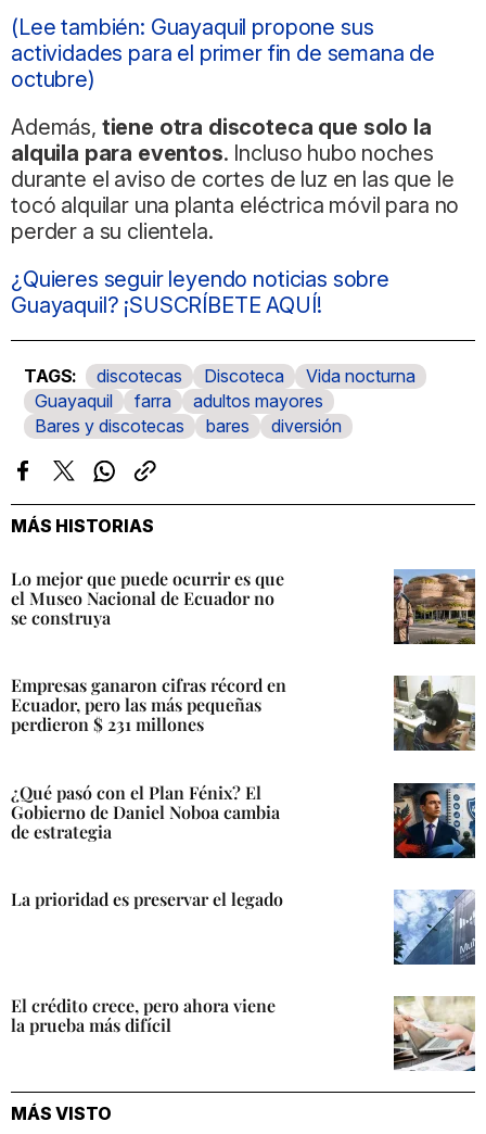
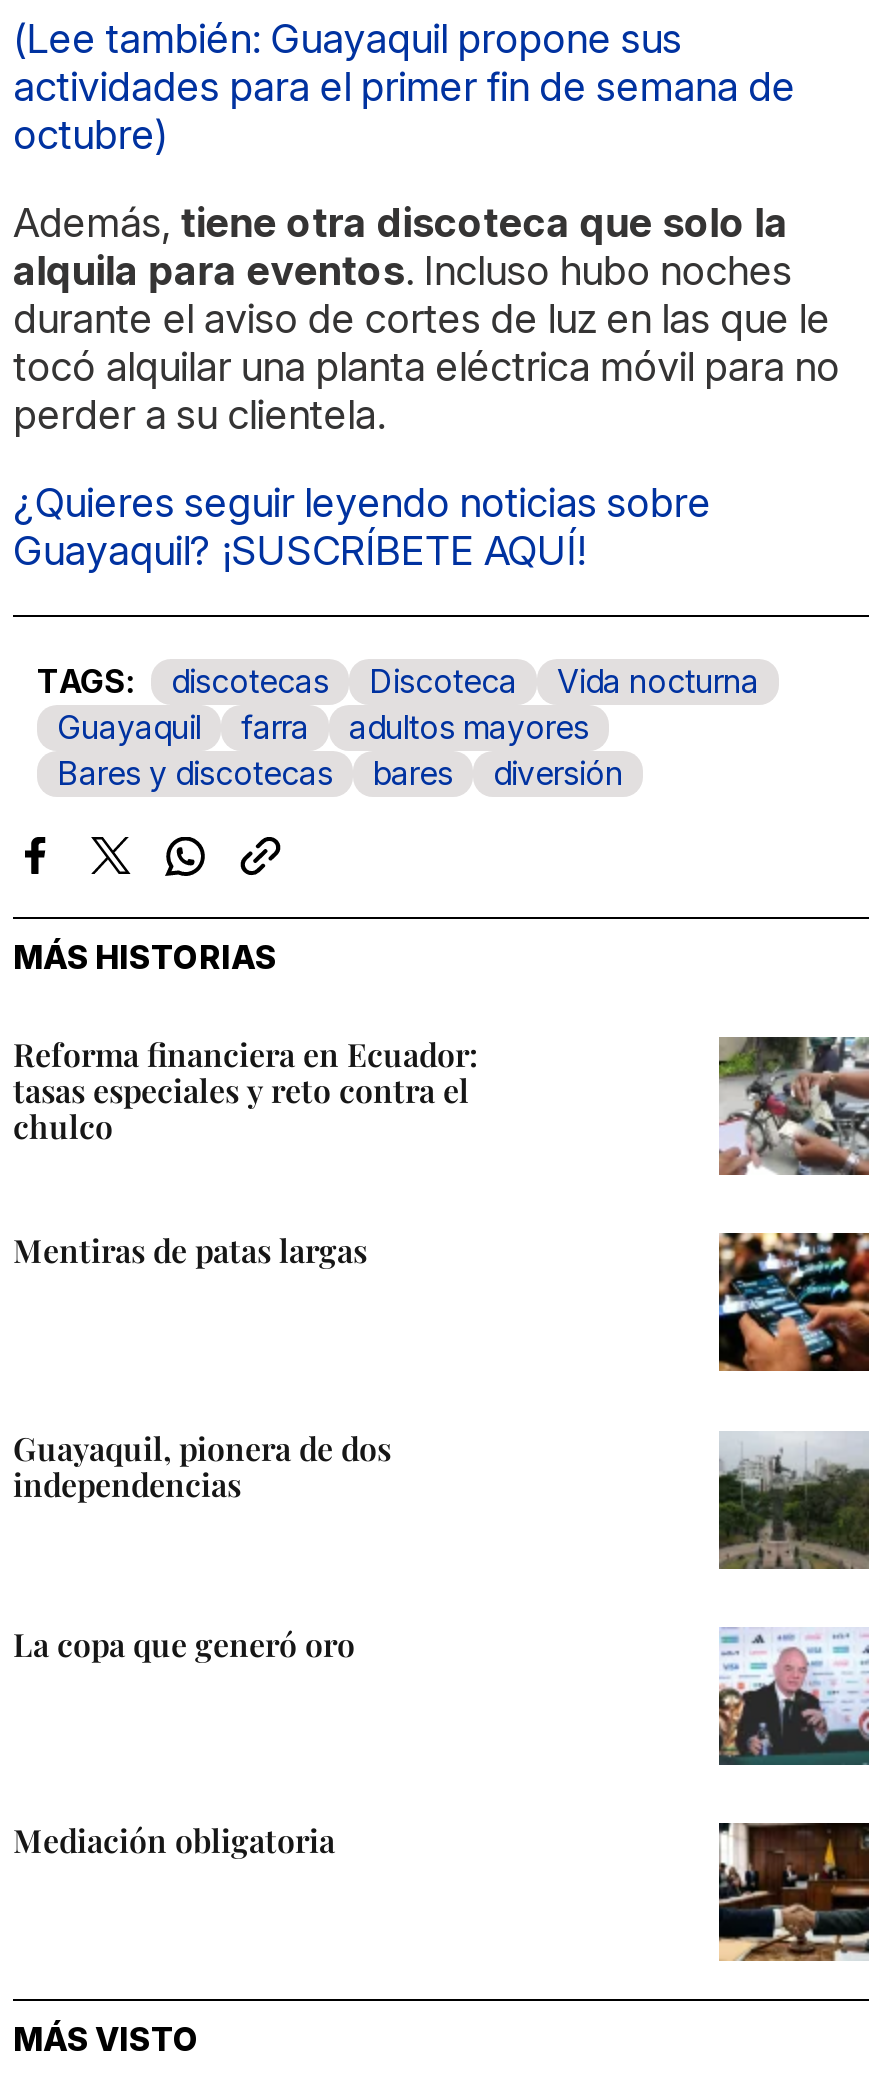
- Lo mejor que puede ocurrir es que
- el Museo Nacional de Ecuador no
- se construya
+ Reforma financiera en Ecuador:
+ tasas especiales y reto contra el
+ chulco

- [image]
+ [image]

- Empresas ganaron cifras récord en
- Ecuador, pero las más pequeñas
- perdieron $ 231 millones
+ Mentiras de patas largas

- [image]
+ [image]

- ¿Qué pasó con el Plan Fénix? El
- Gobierno de Daniel Noboa cambia
- de estrategia
+ Guayaquil, pionera de dos
+ independencias

- [image]
+ [image]

- La prioridad es preservar el legado
+ La copa que generó oro

- [image]
+ [image]

- El crédito crece, pero ahora viene
- la prueba más difícil
+ Mediación obligatoria

- [image]
+ [image]
